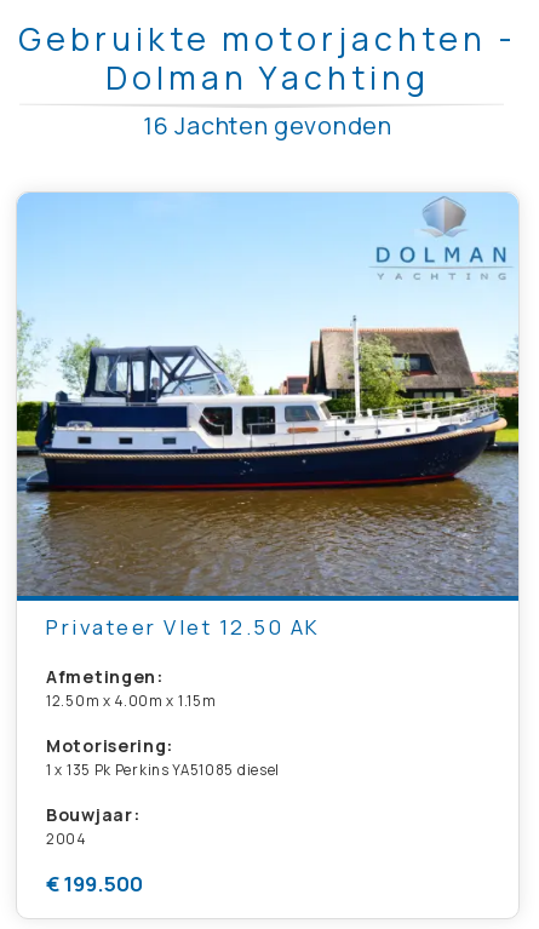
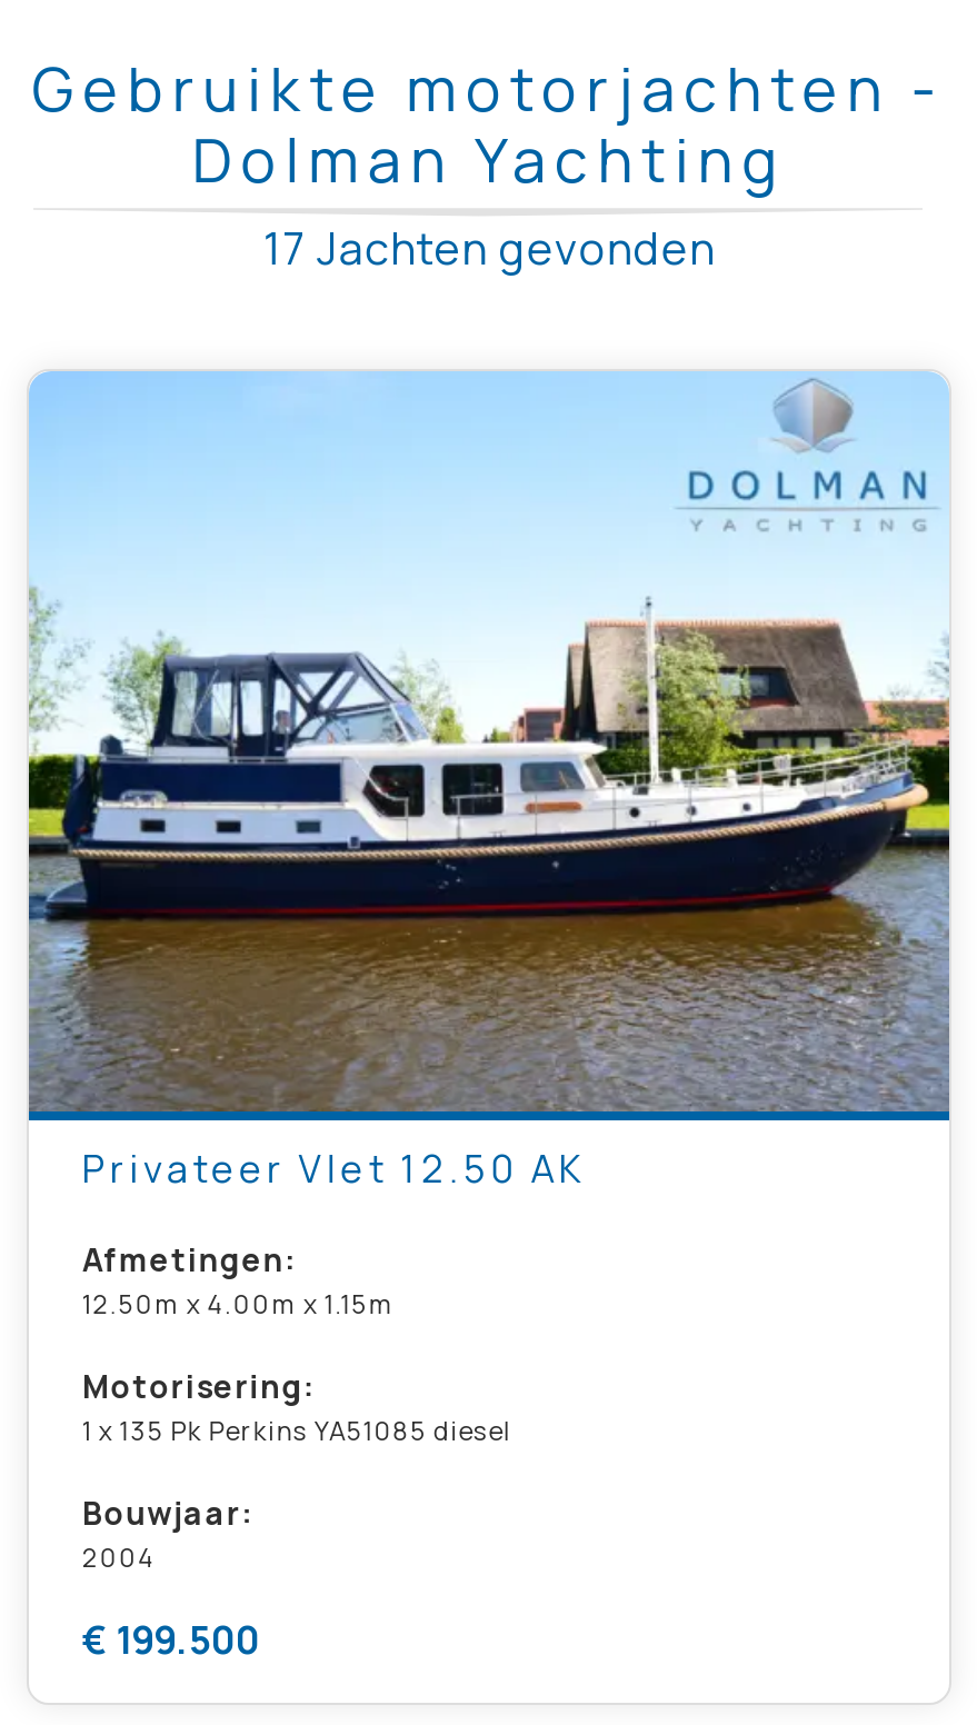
- 16 Jachten gevonden
+ 17 Jachten gevonden
